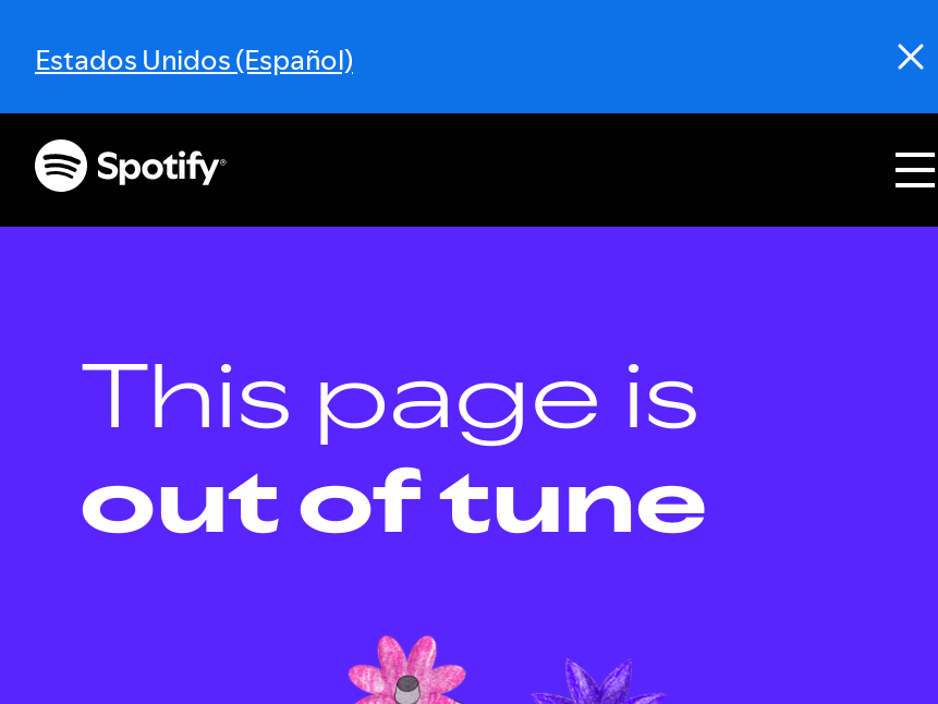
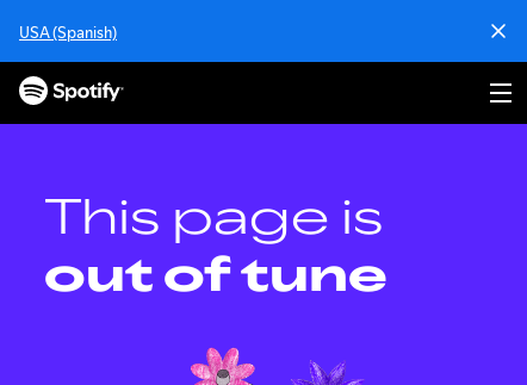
- Estados Unidos (Español)
+ USA (Spanish)
